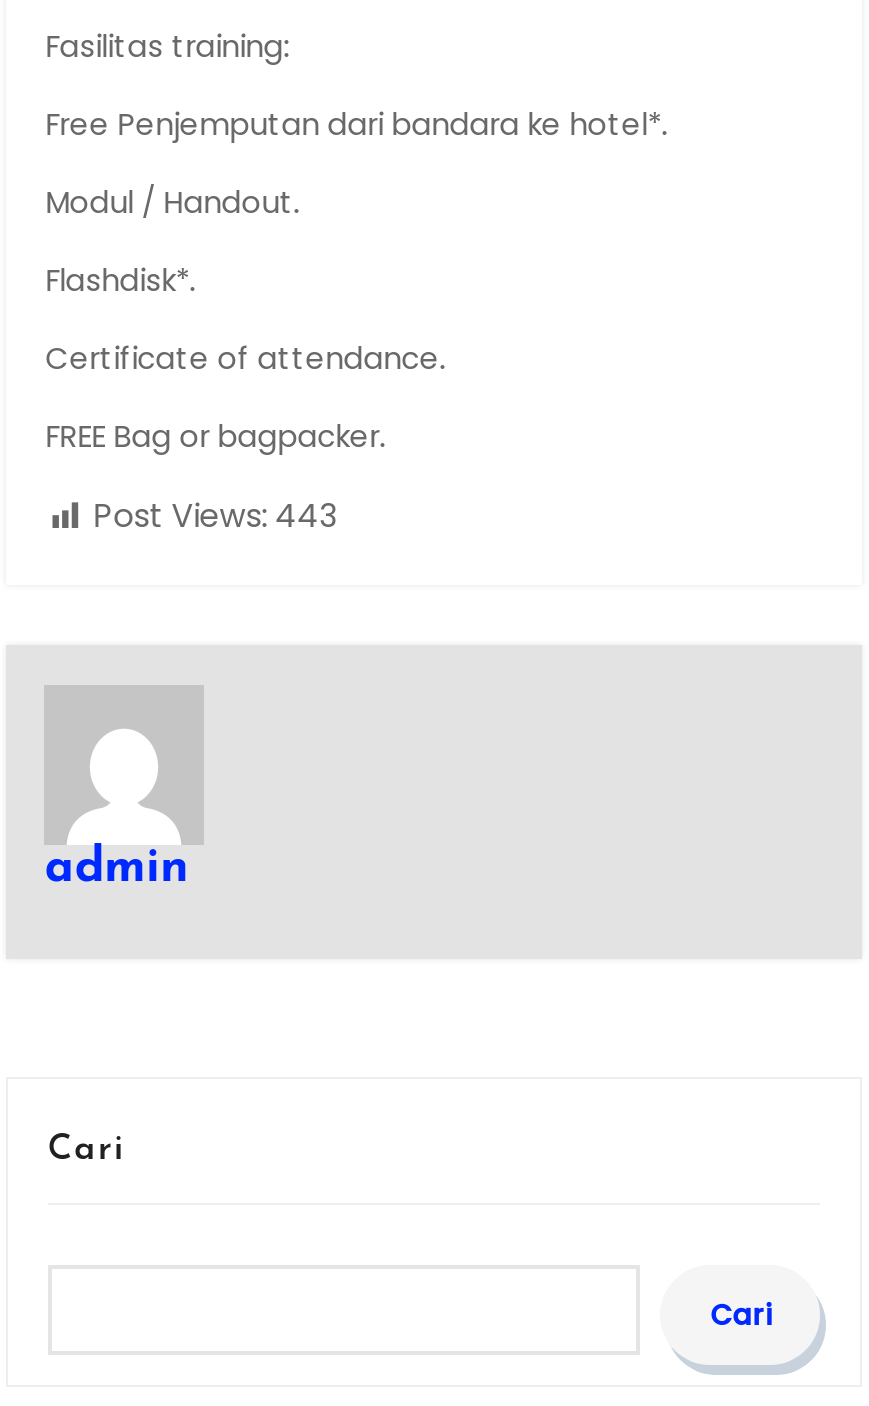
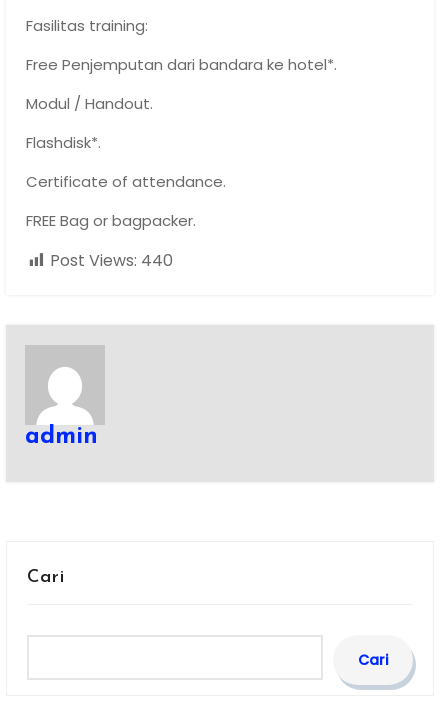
- Post Views: 443
+ Post Views: 440
